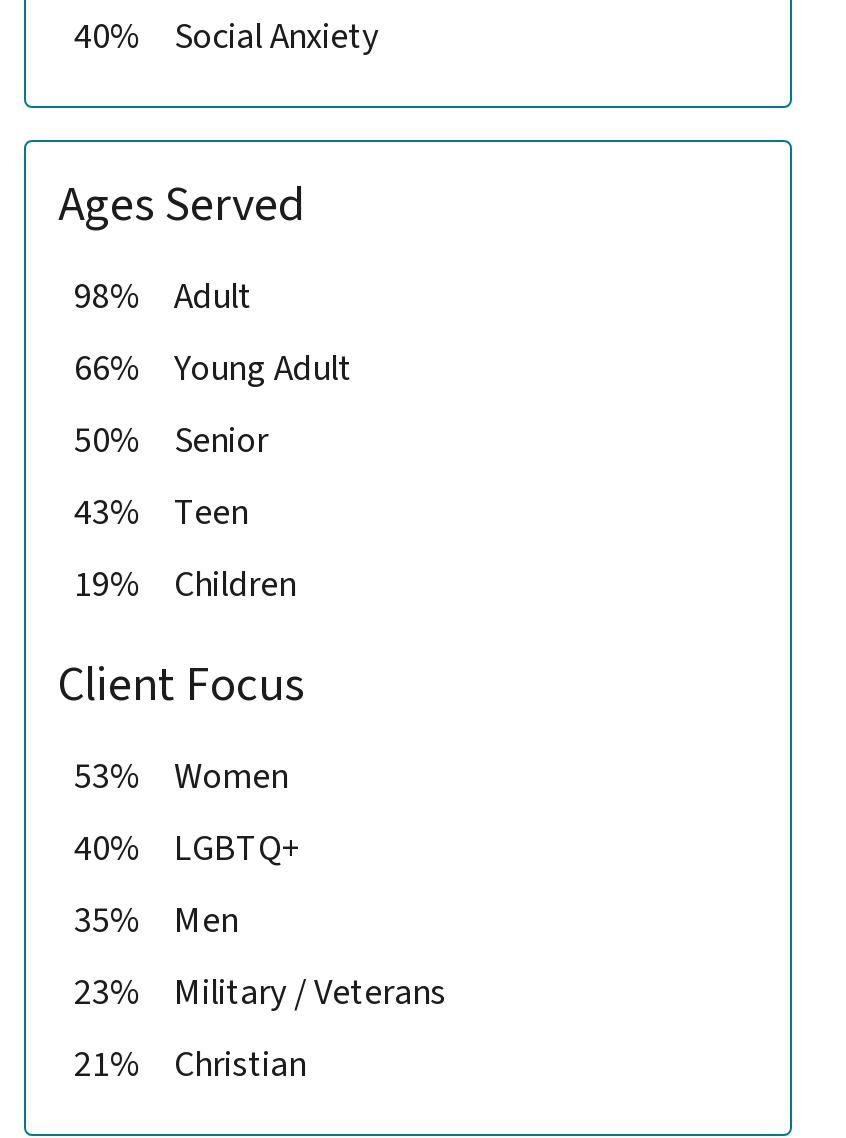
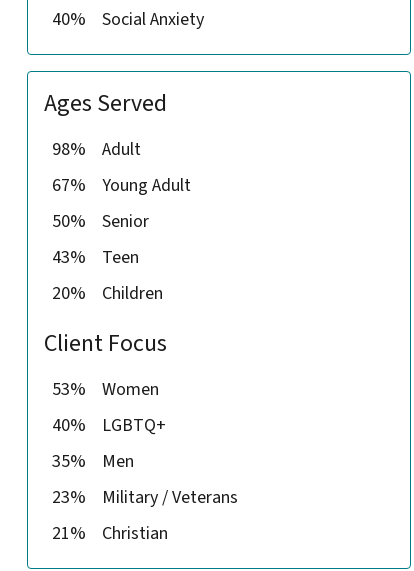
- 66% Young Adult
+ 67% Young Adult

- 19% Children
+ 20% Children
